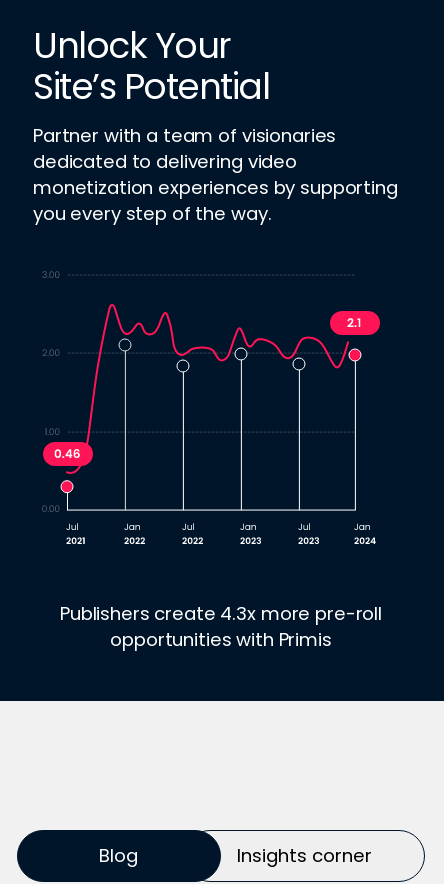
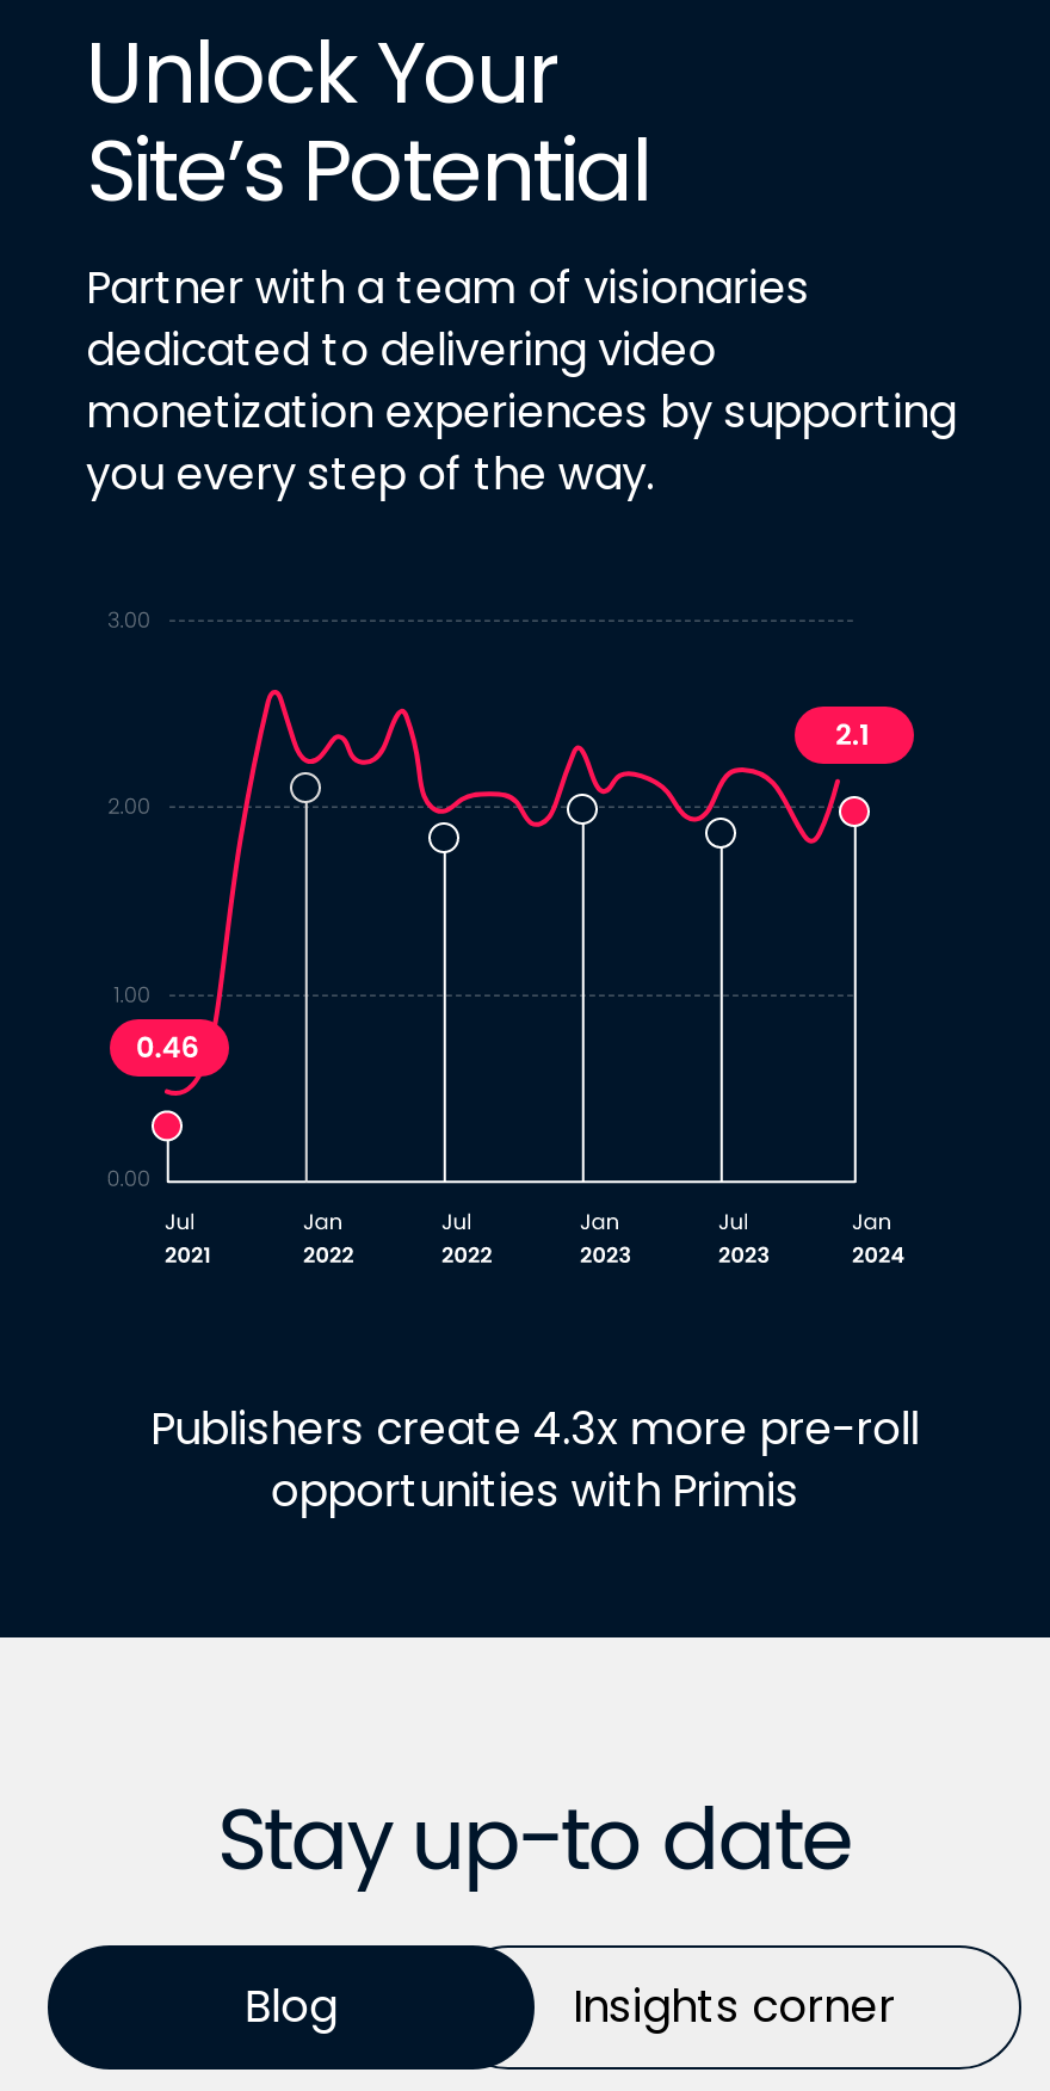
+ Stay up-to date
